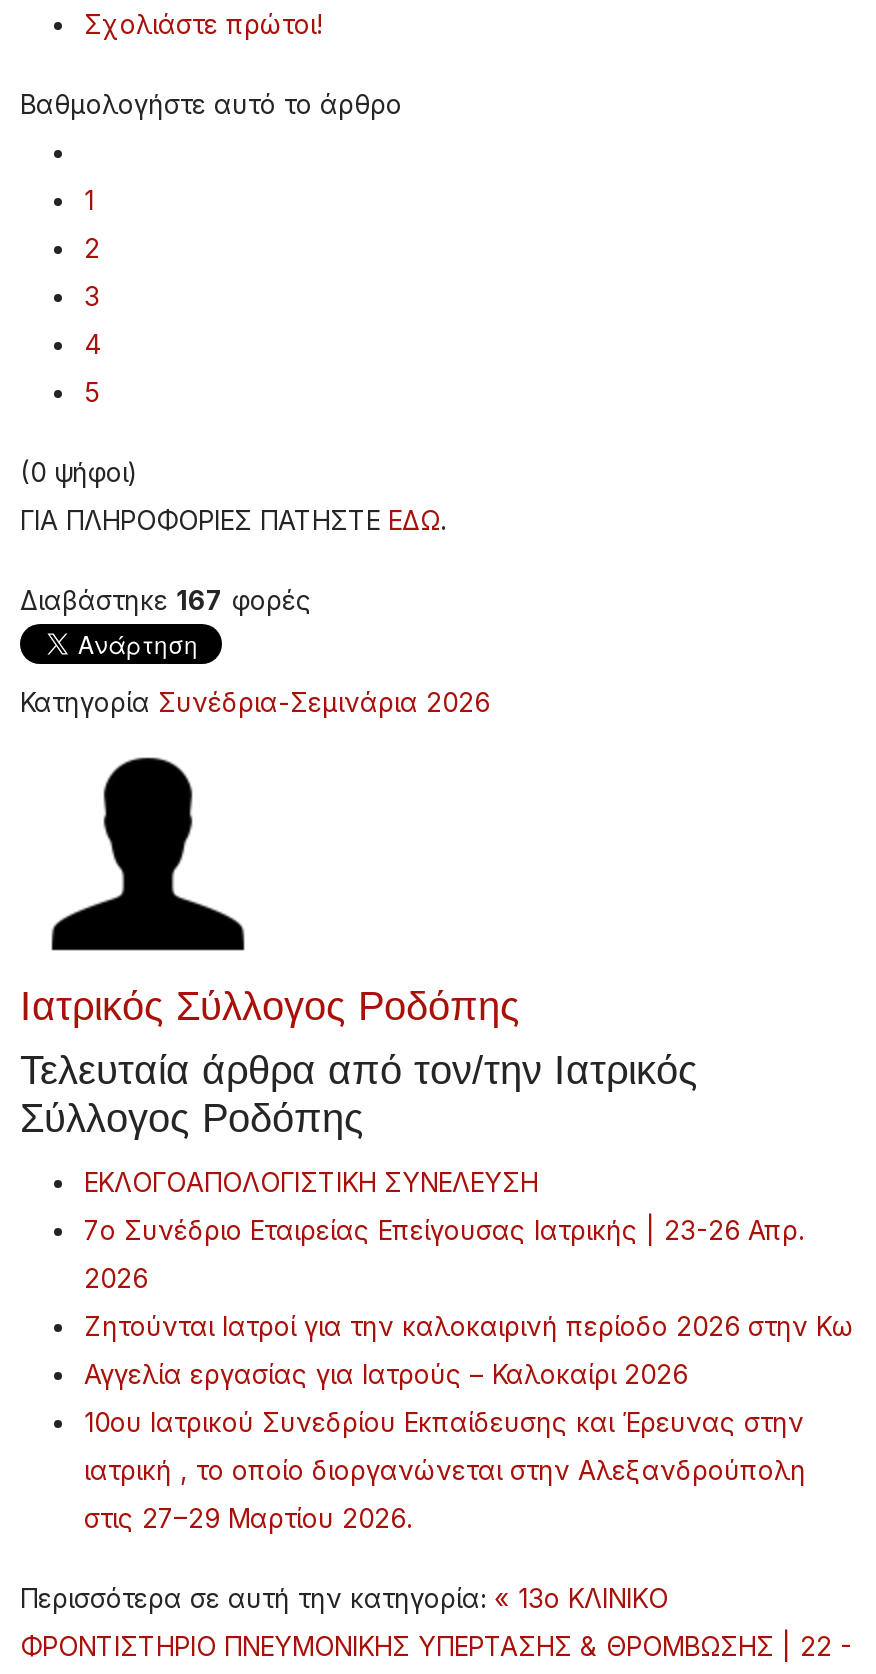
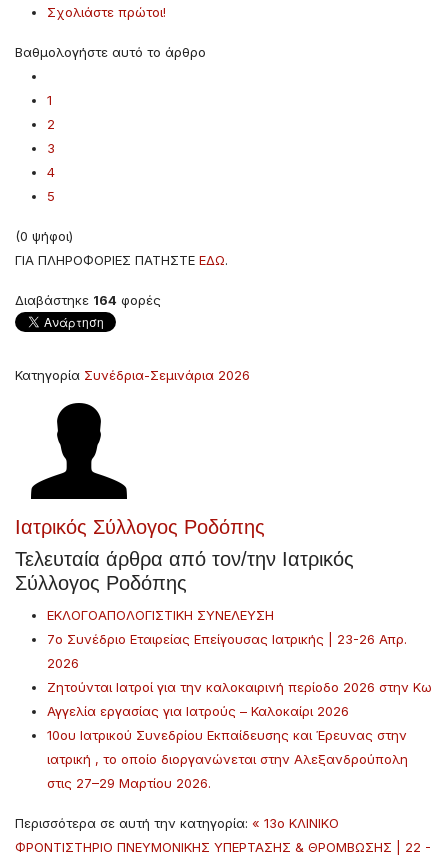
- Διαβάστηκε 167 φορές
+ Διαβάστηκε 164 φορές
